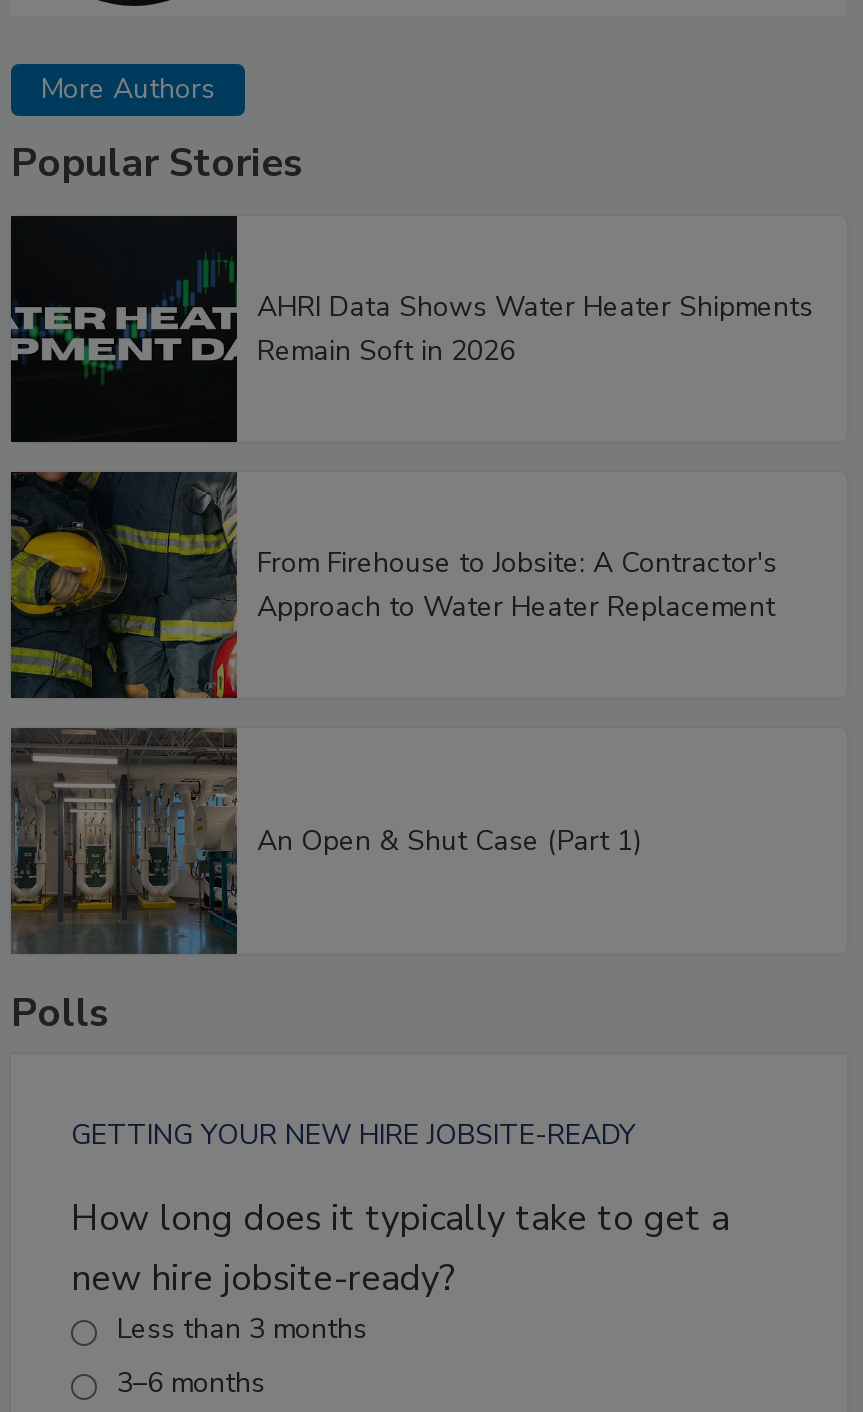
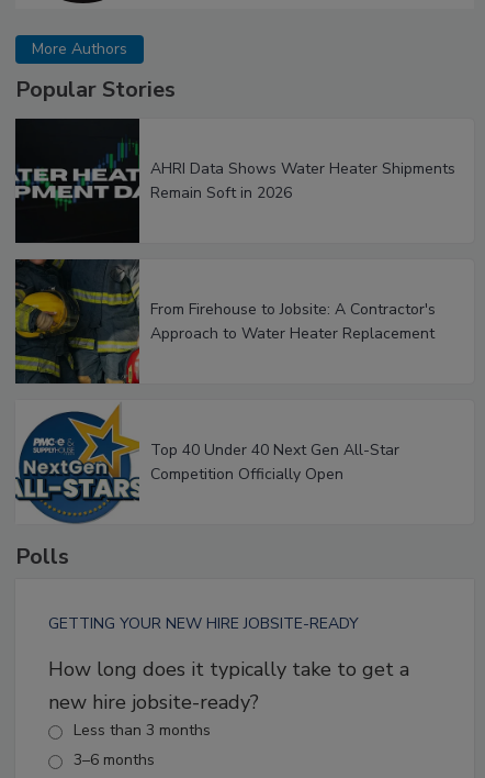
- [image]
- An Open & Shut Case (Part 1)
+ [image]
+ Top 40 Under 40 Next Gen All-Star
+ Competition Officially Open
